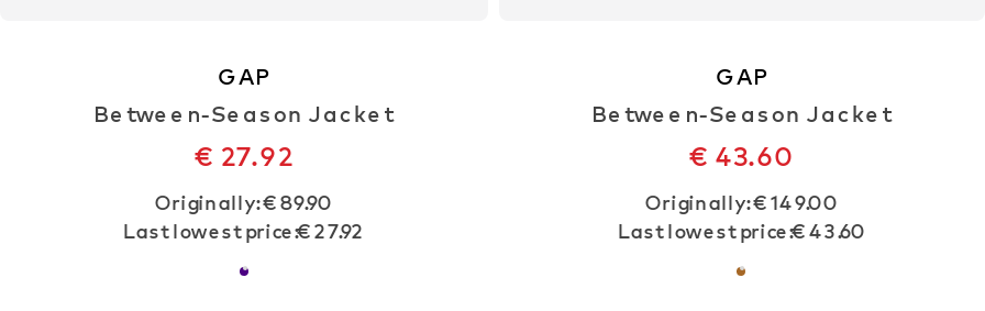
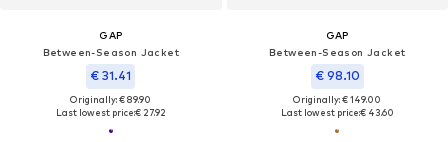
- € 27.92
+ € 31.41

- € 43.60
+ € 98.10
